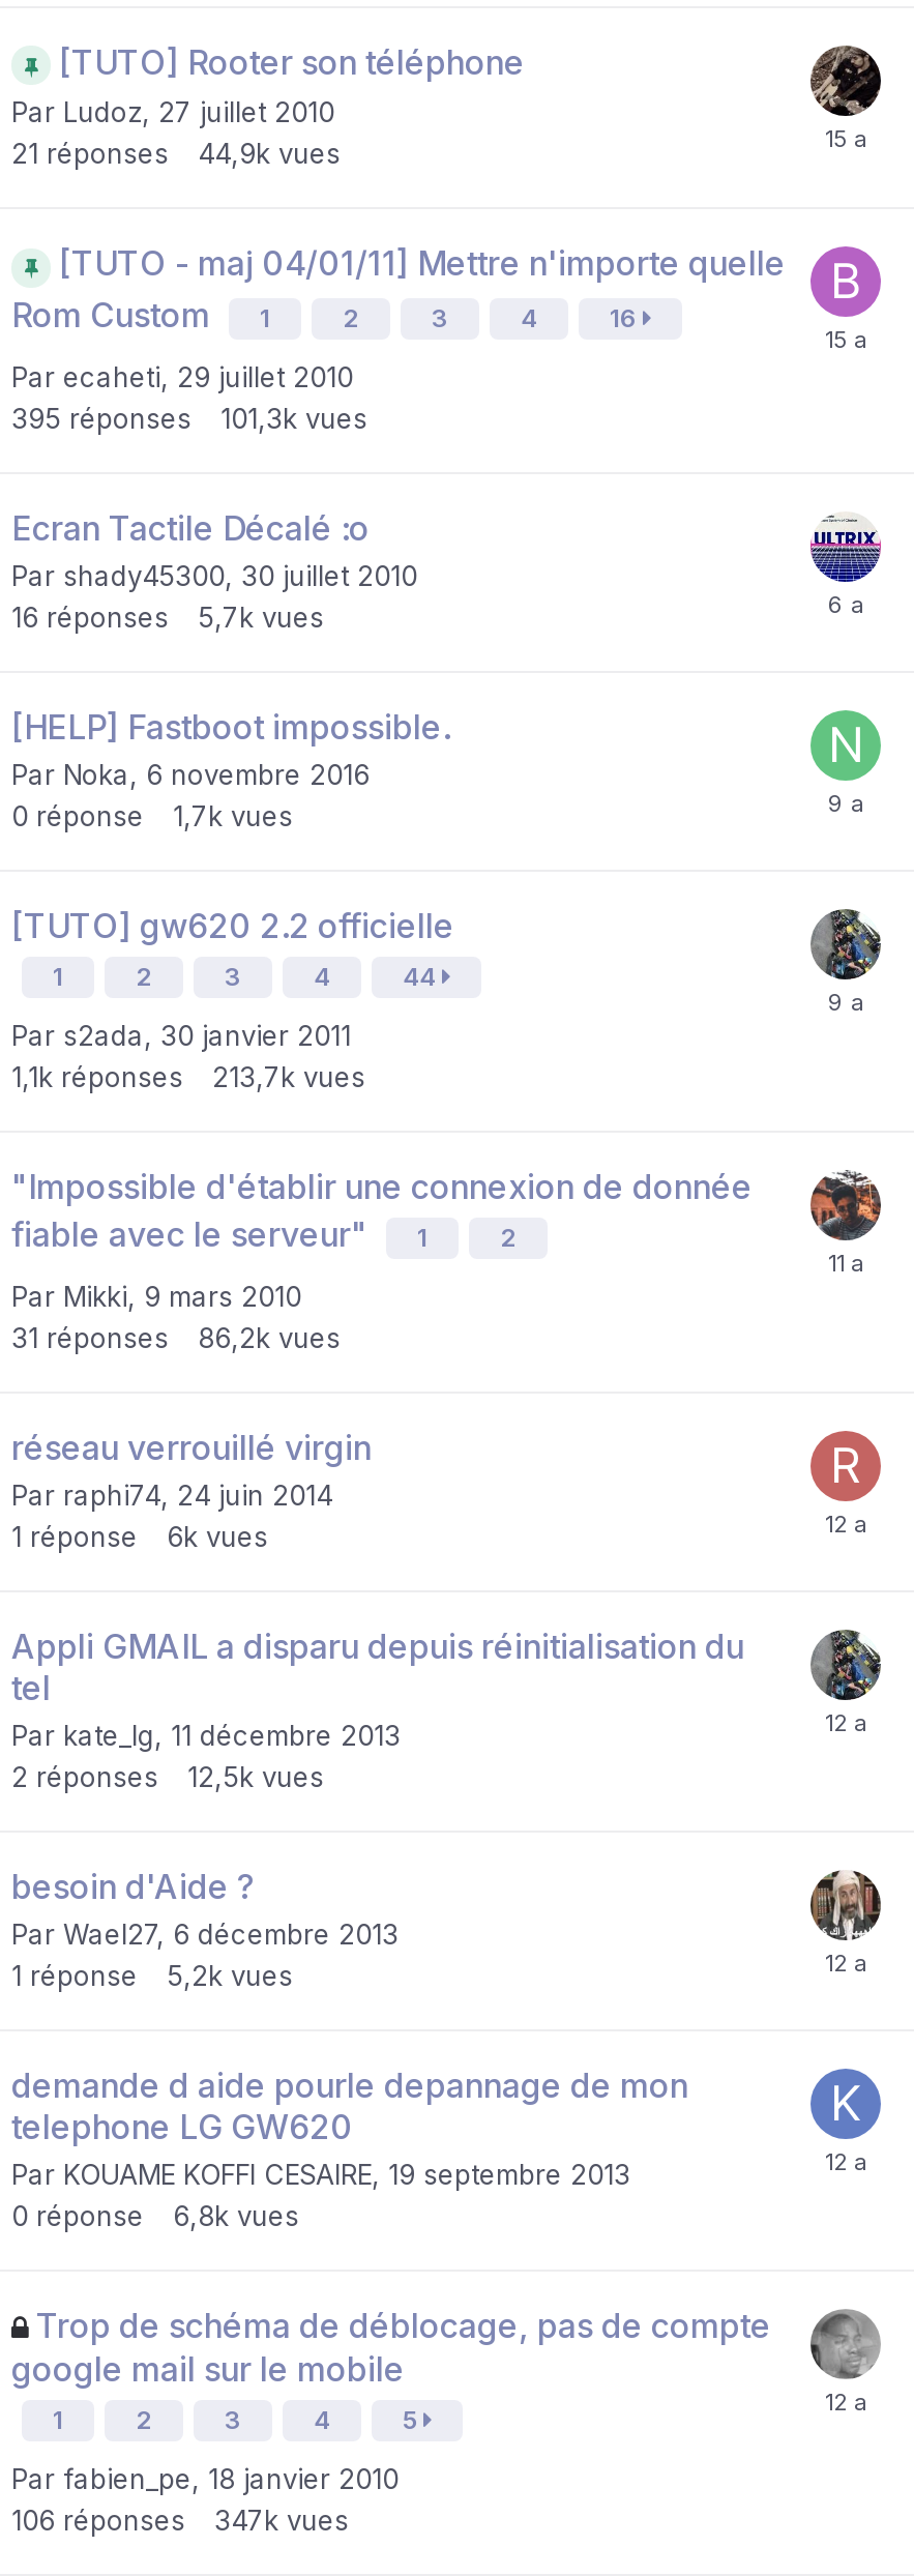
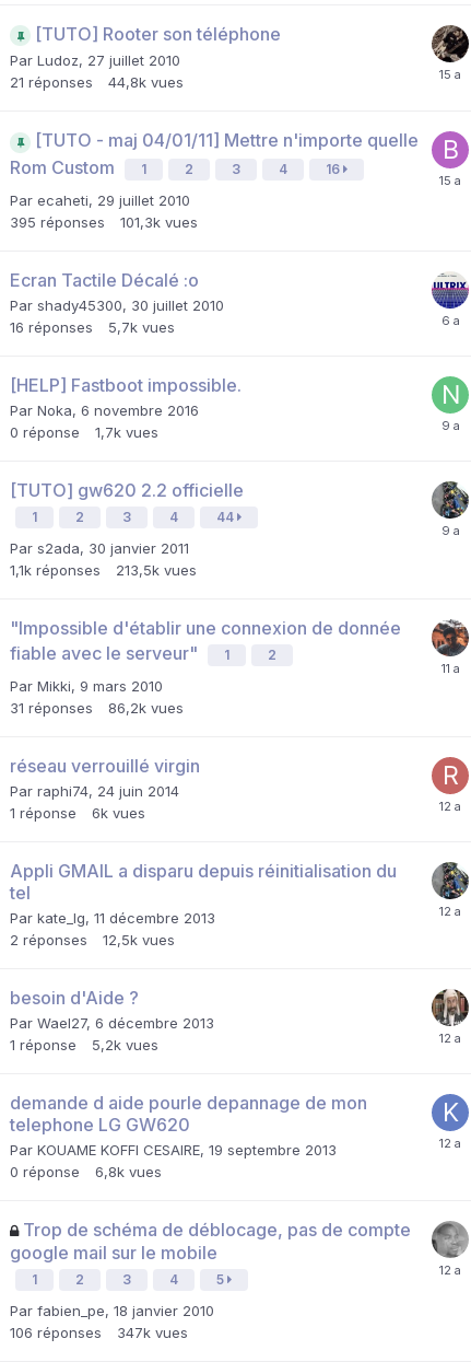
- 21 réponses 44,9k vues
+ 21 réponses 44,8k vues

- 1,1k réponses 213,7k vues
+ 1,1k réponses 213,5k vues
